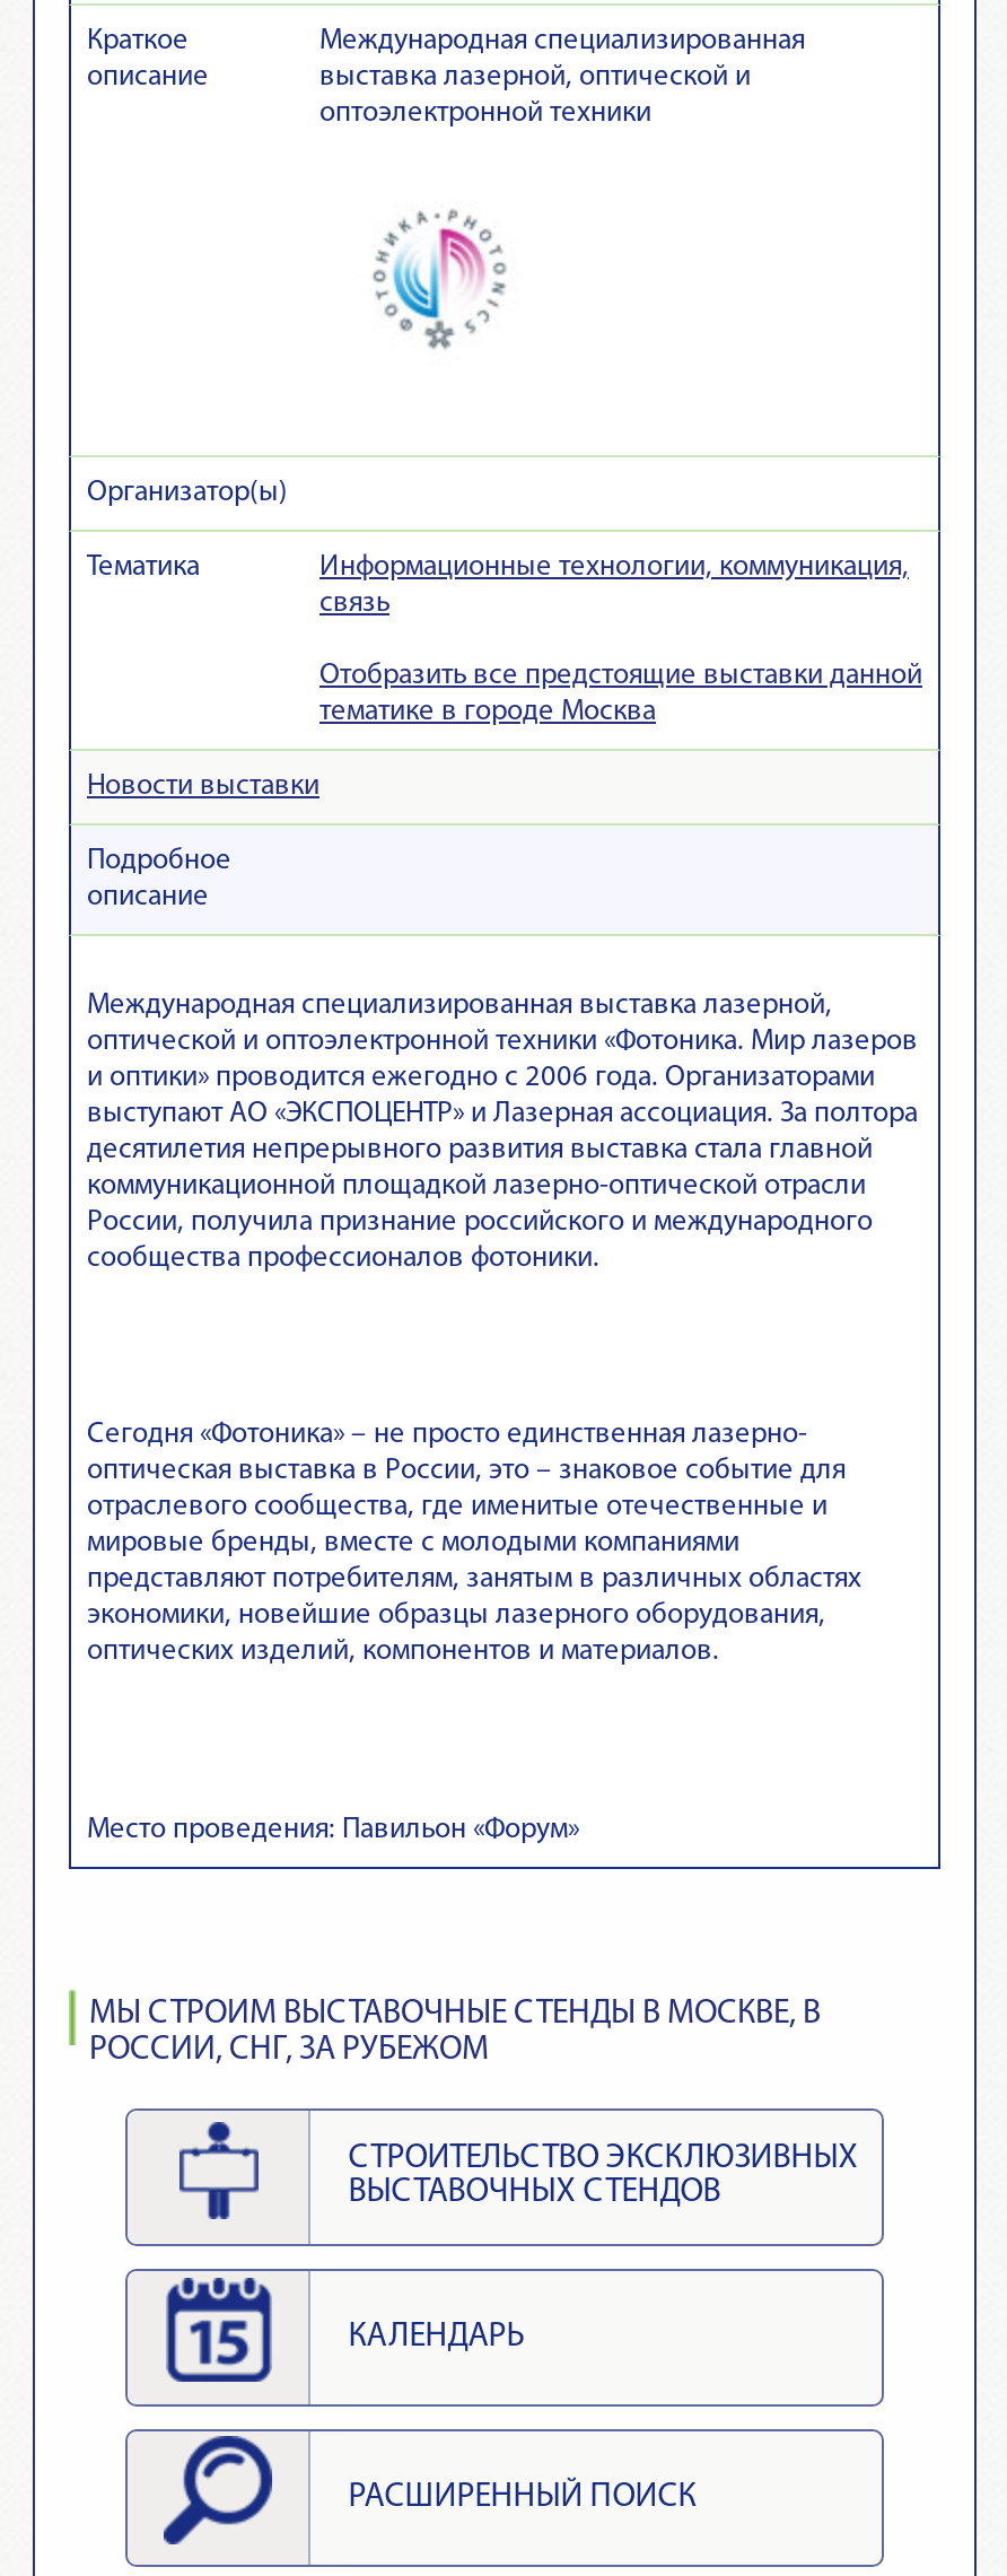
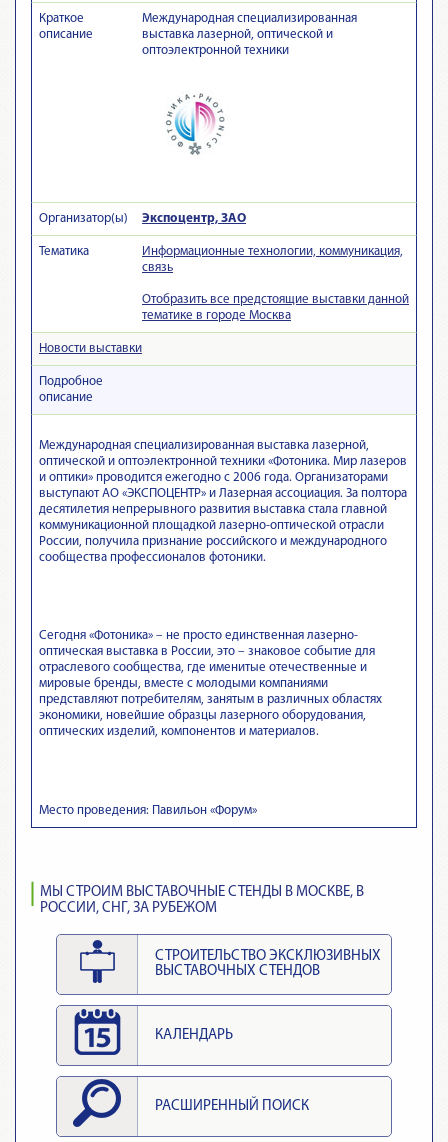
+ Экспоцентр, ЗАО
